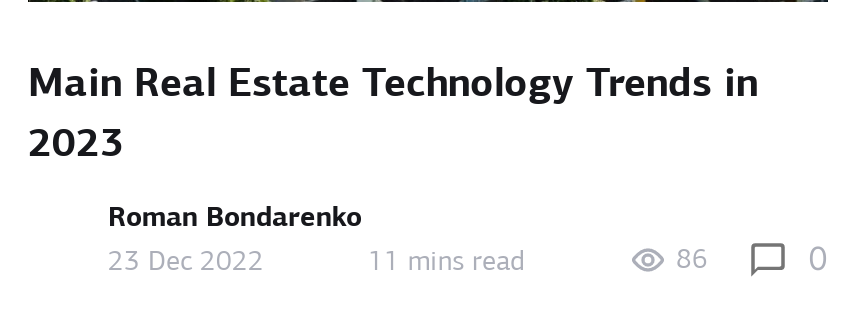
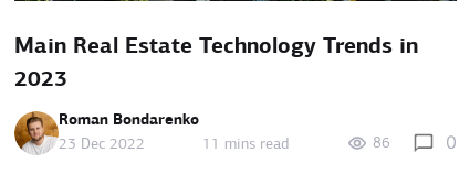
+ [image]
